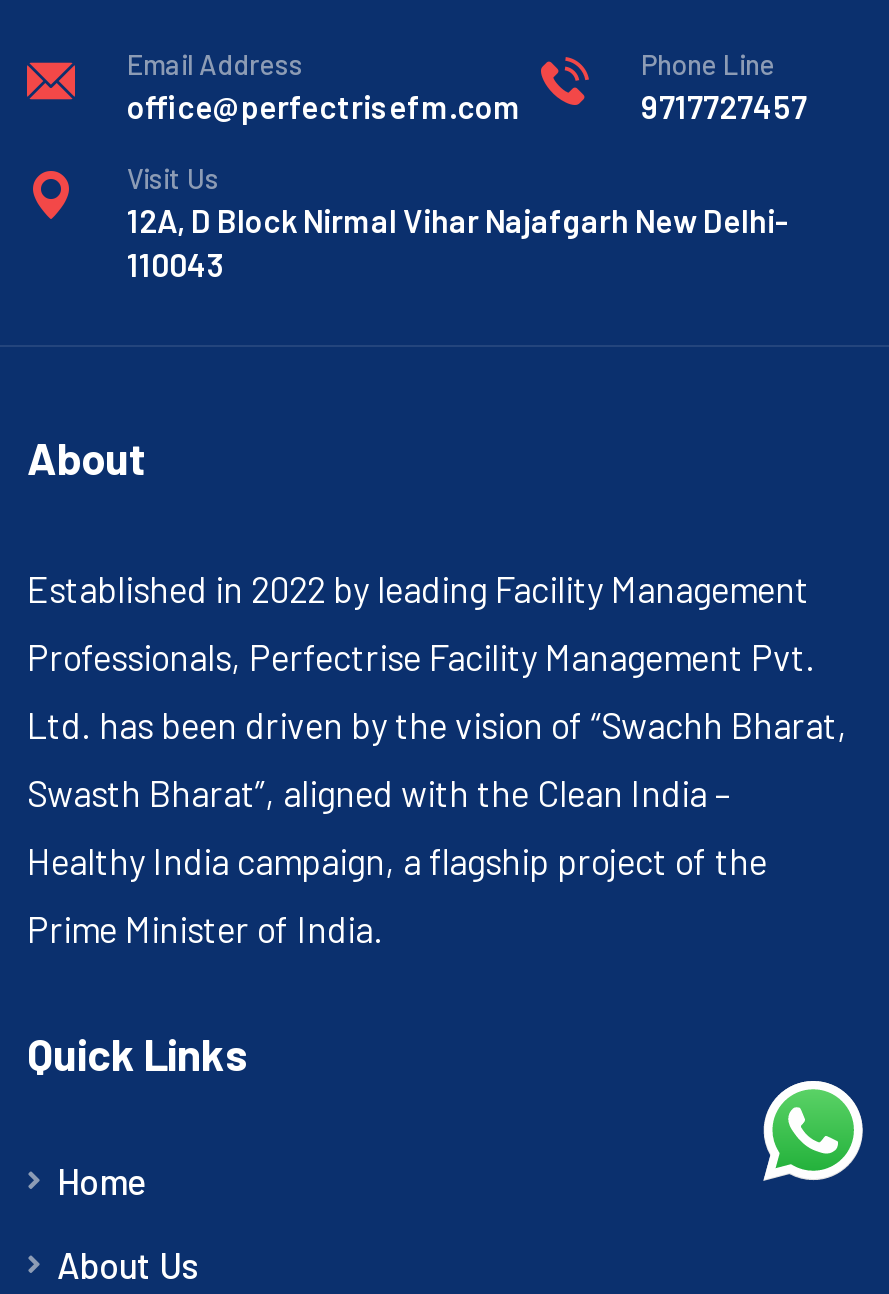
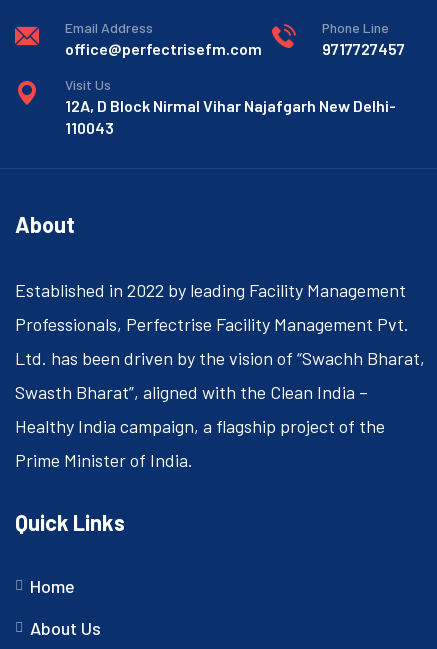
- [image]
